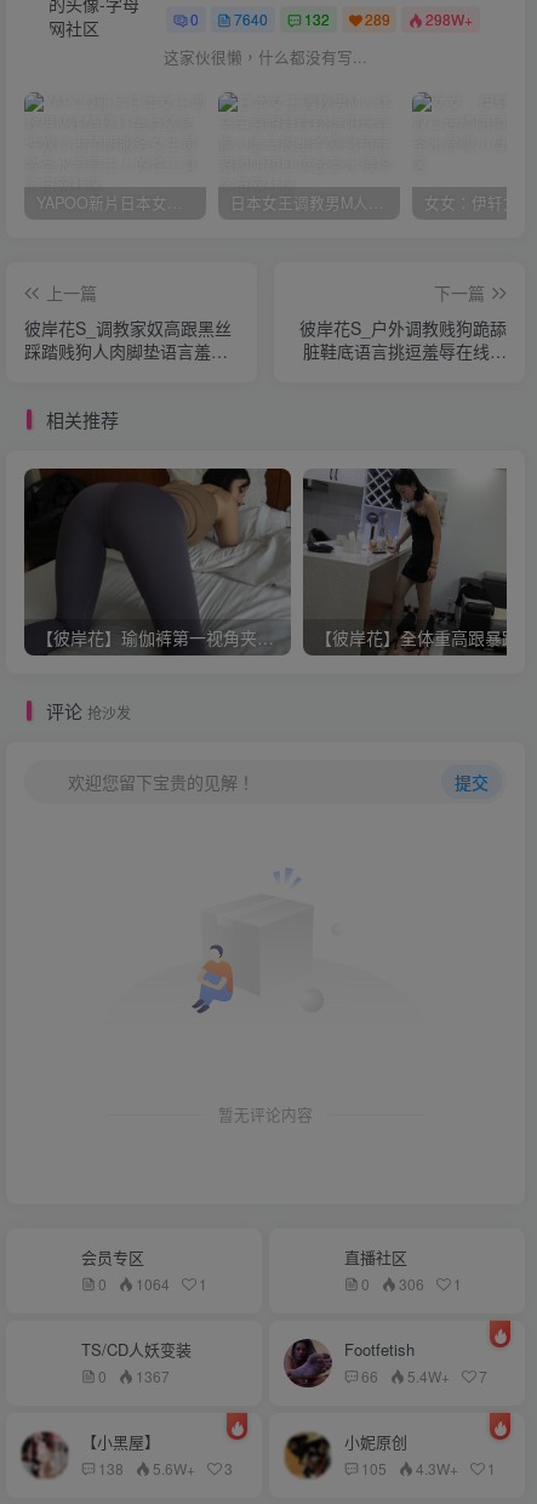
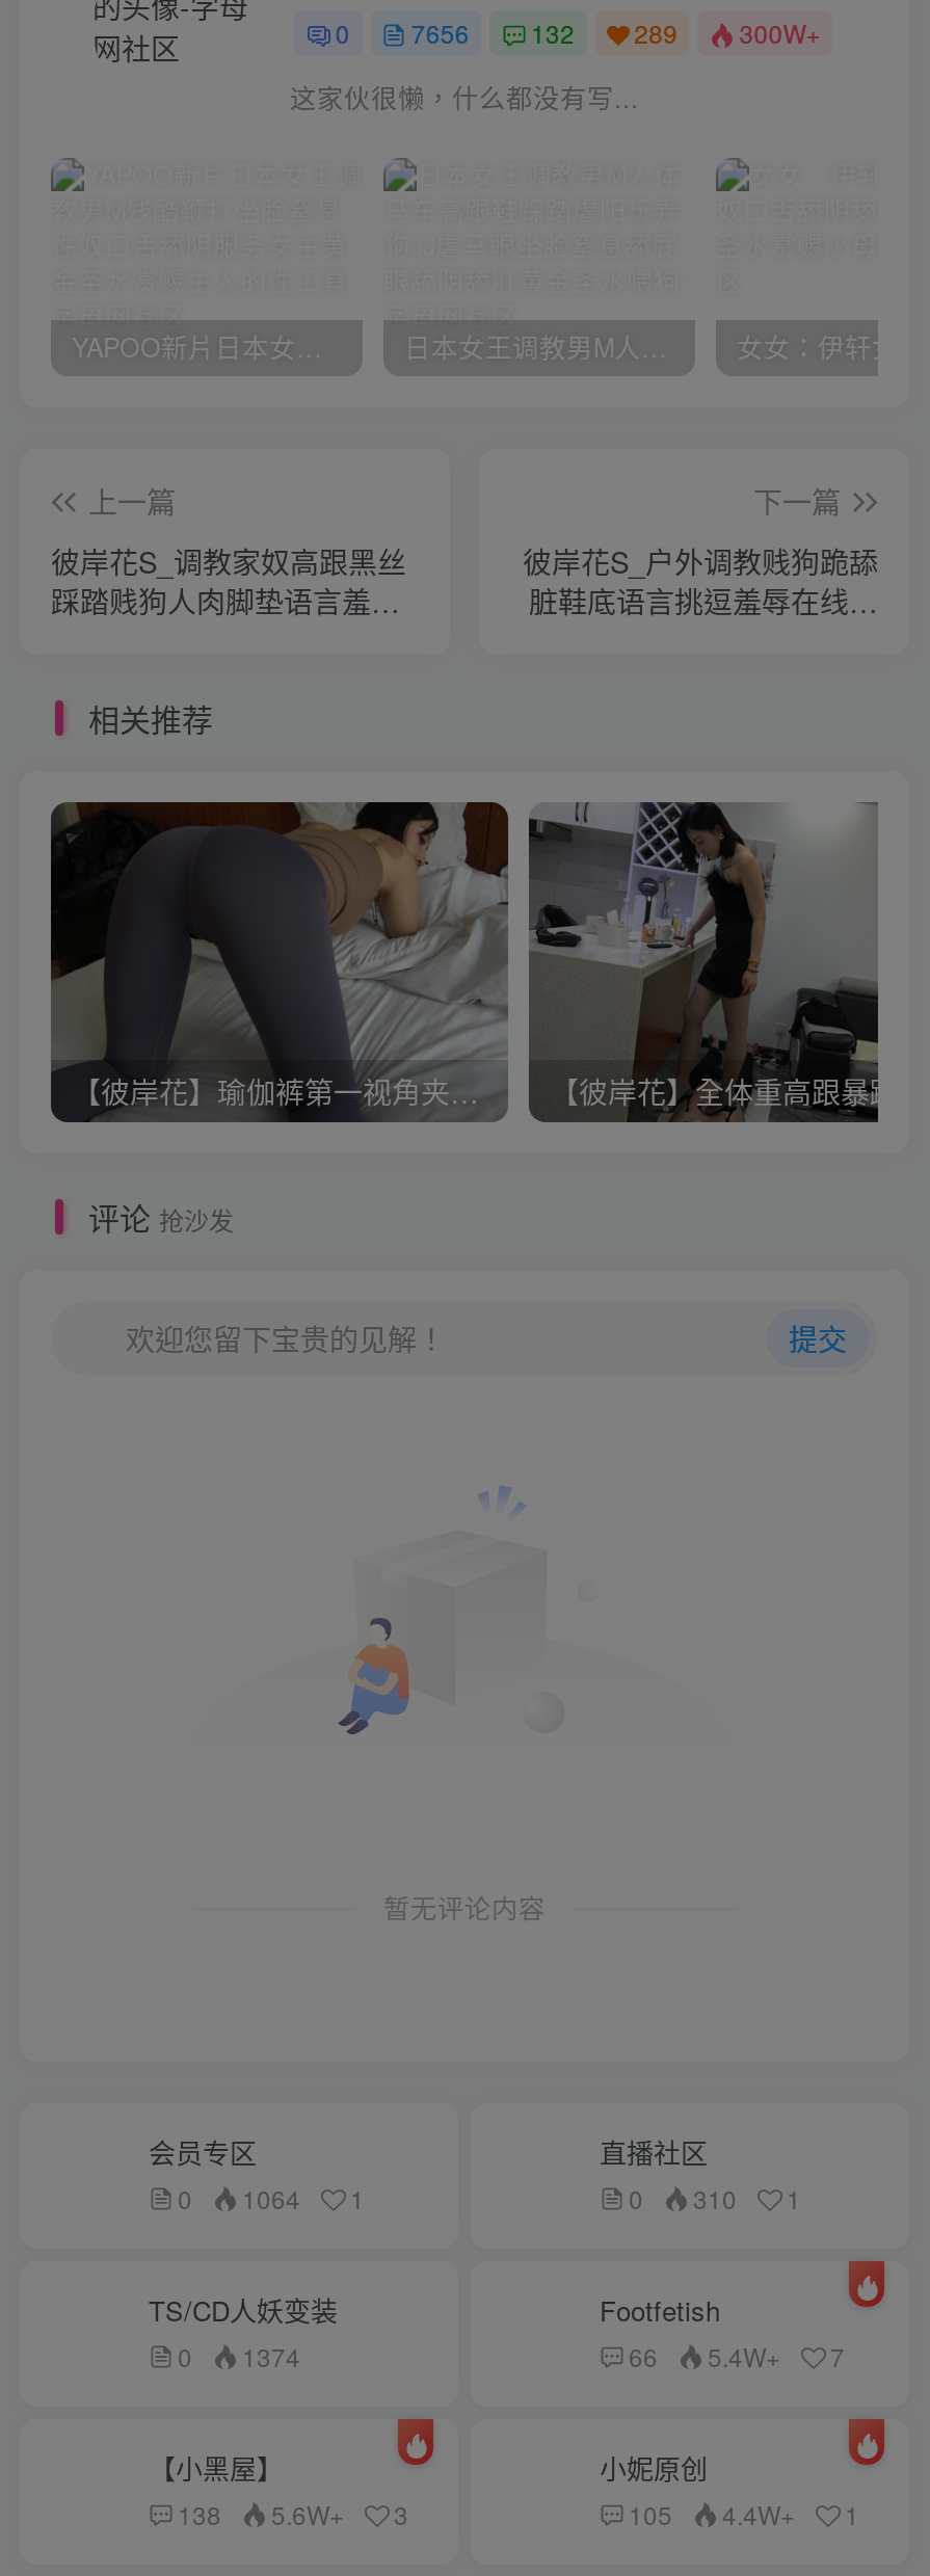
- 7640
+ 7656

- 298W+
+ 300W+

- 0 306 1
+ 0 310 1

- [image]

- 0 1367
+ 0 1374

- [image]

- [image]

- 105 4.3W+ 1
+ 105 4.4W+ 1
